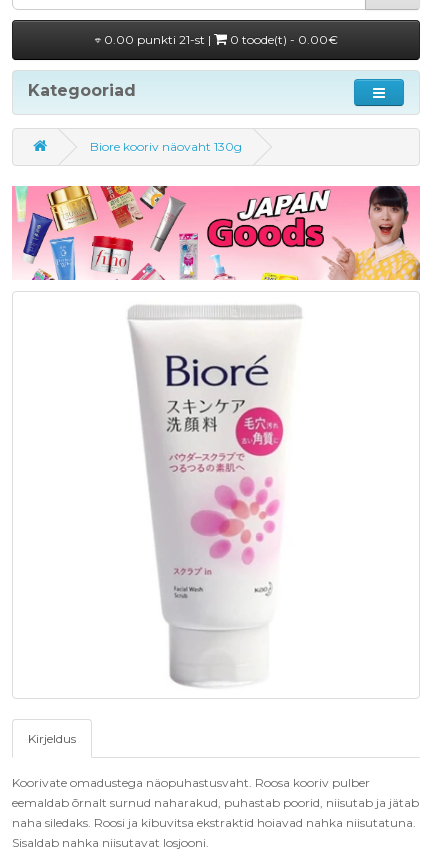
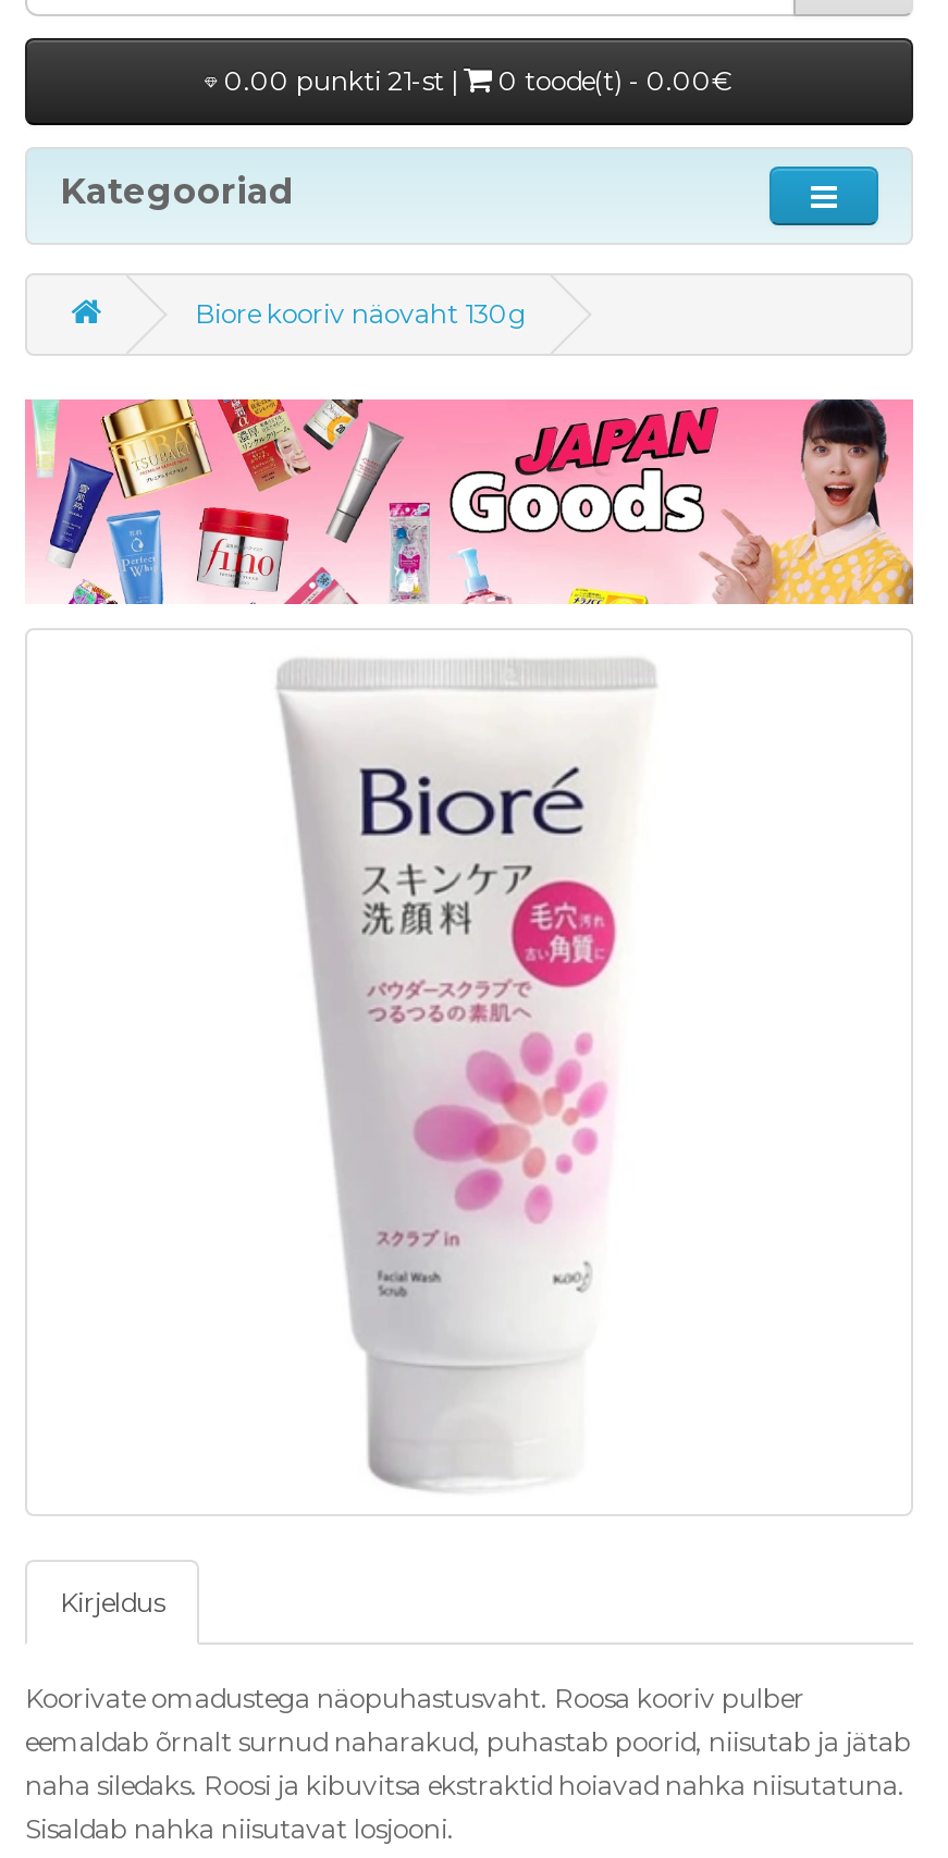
- [image]
+ [image]
